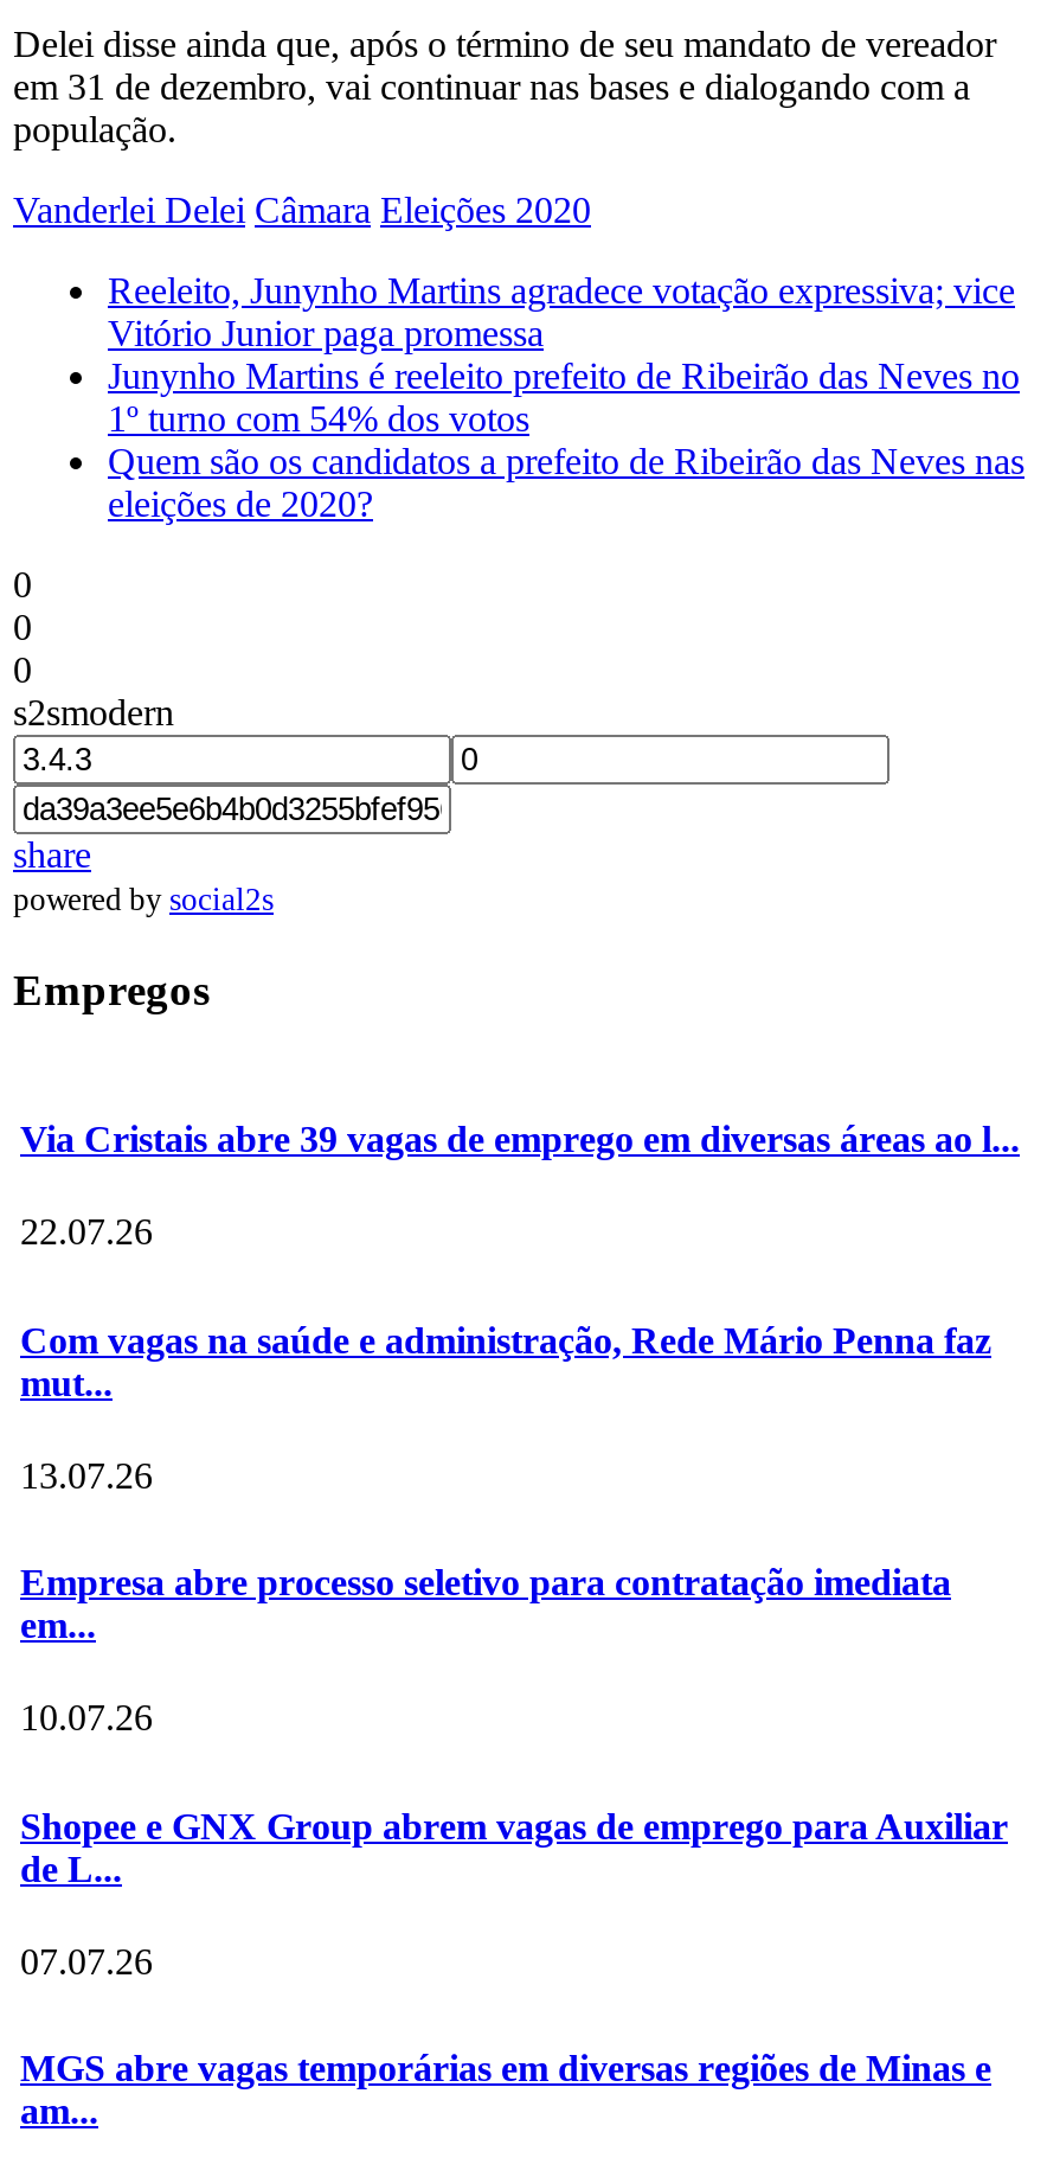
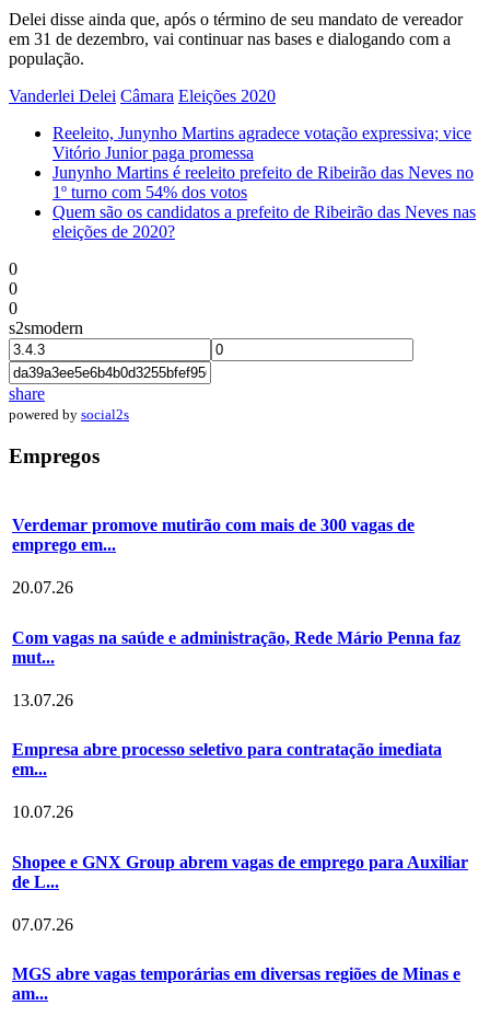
- Via Cristais abre 39 vagas de emprego em diversas áreas ao l...
+ Verdemar promove mutirão com mais de 300 vagas de
+ emprego em...

- 22.07.26
+ 20.07.26
